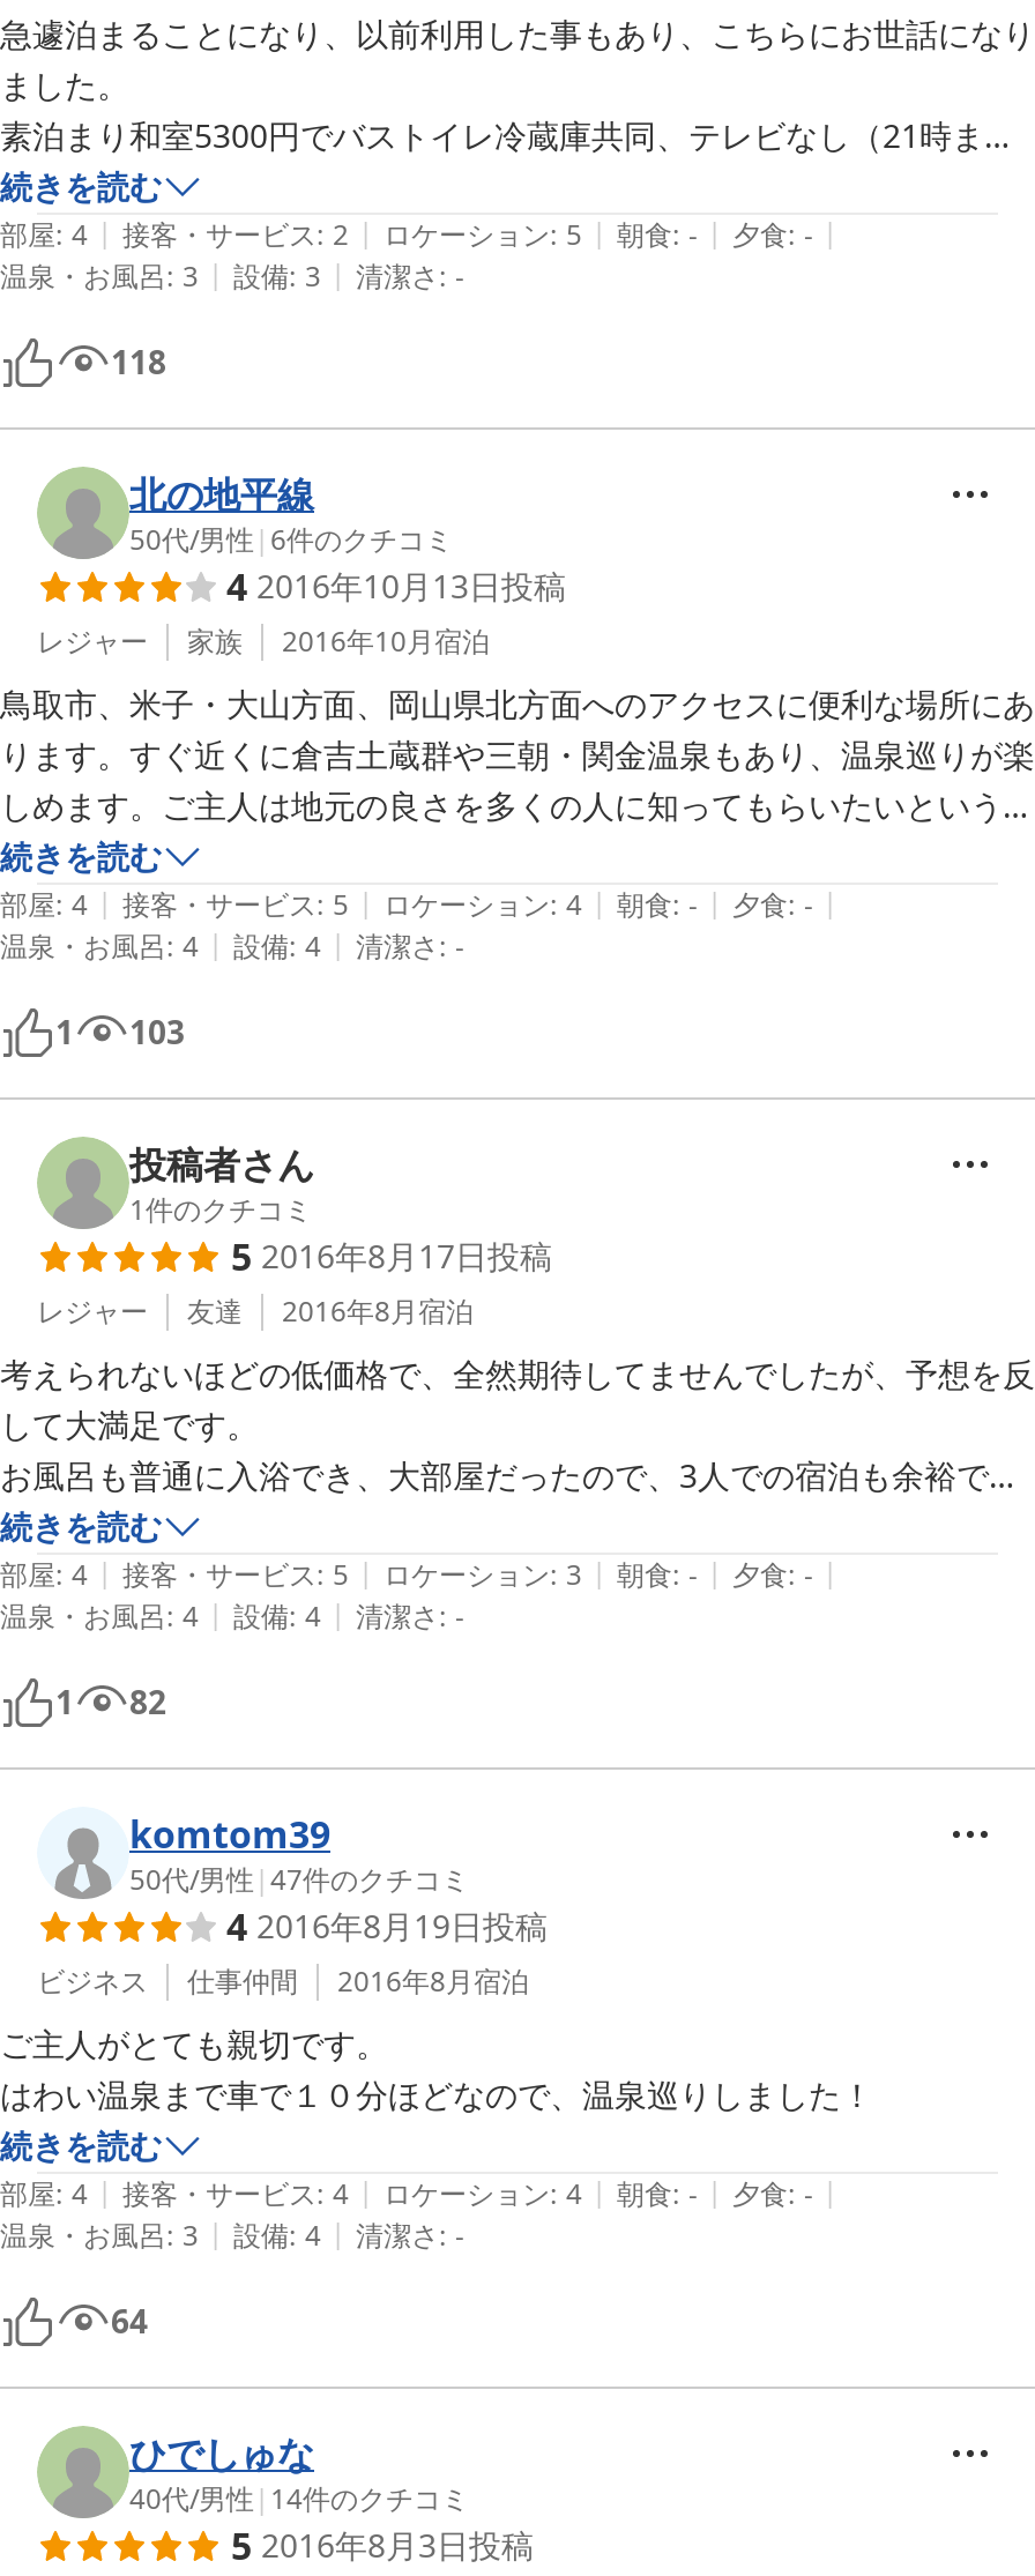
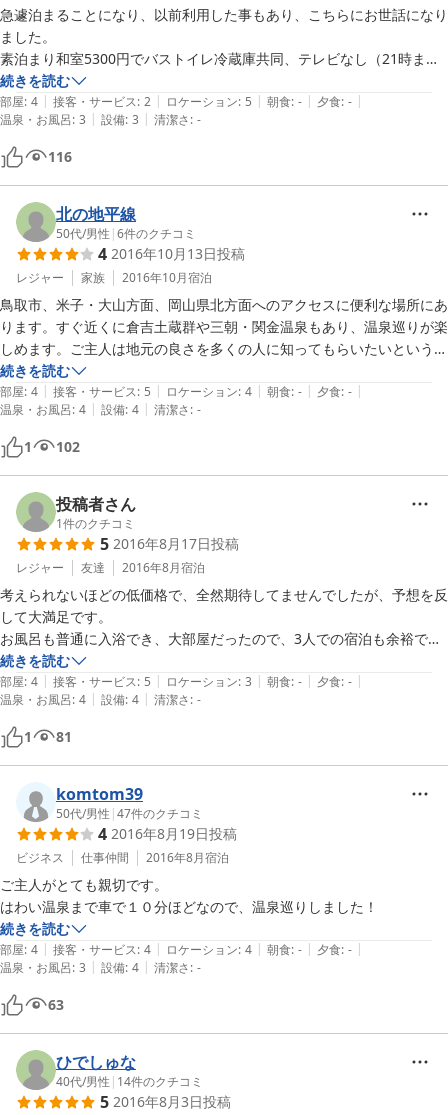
- 118
+ 116

- 1 103
+ 1 102

- 1 82
+ 1 81

- 64
+ 63
